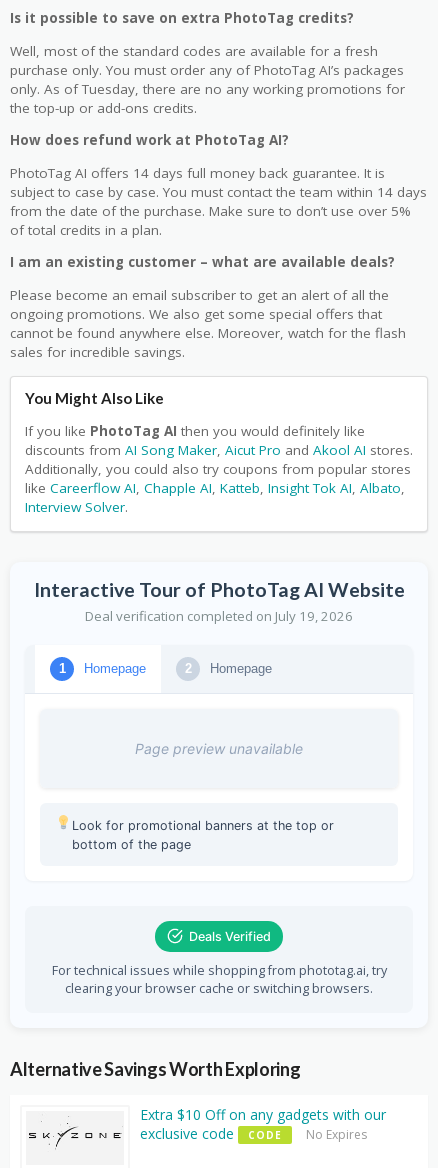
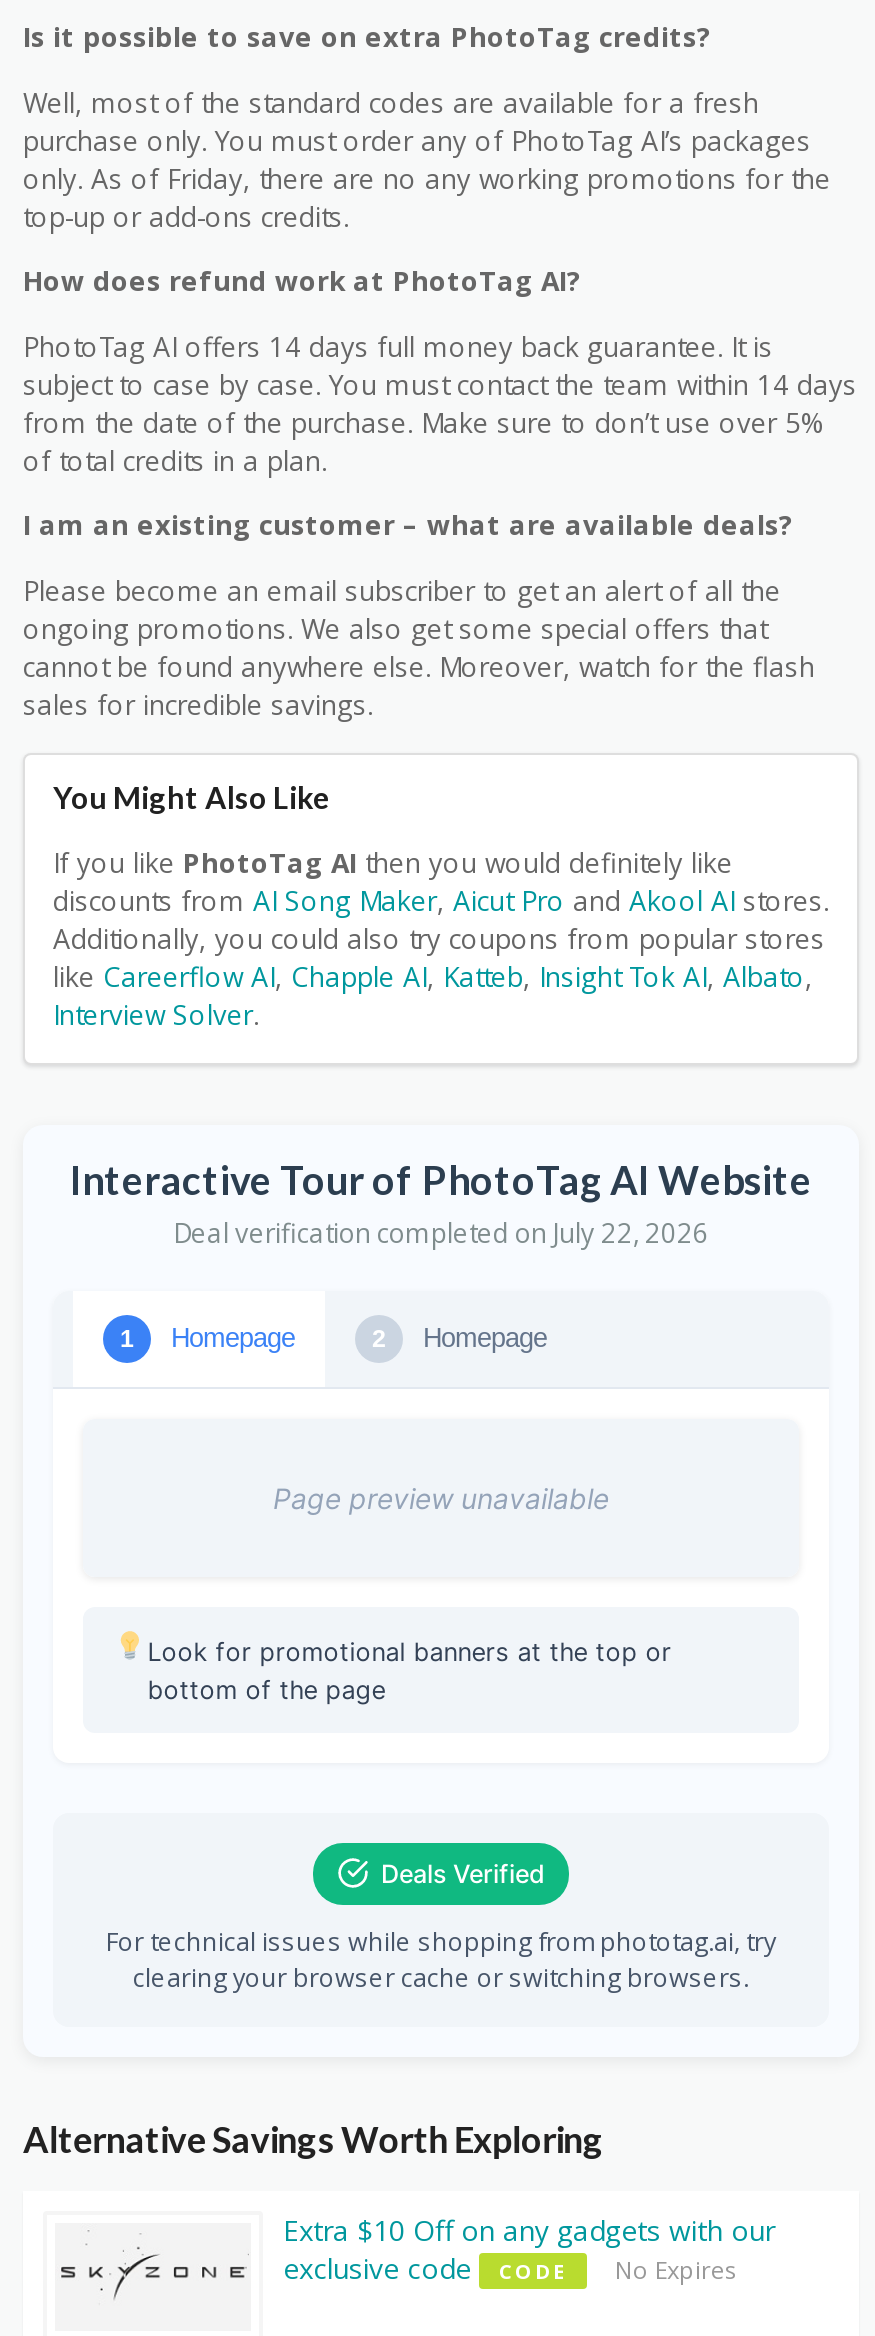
- only. As of Tuesday, there are no any working promotions for
- the top-up or add-ons credits.
+ only. As of Friday, there are no any working promotions for the
+ top-up or add-ons credits.

- Deal verification completed on July 19, 2026
+ Deal verification completed on July 22, 2026
